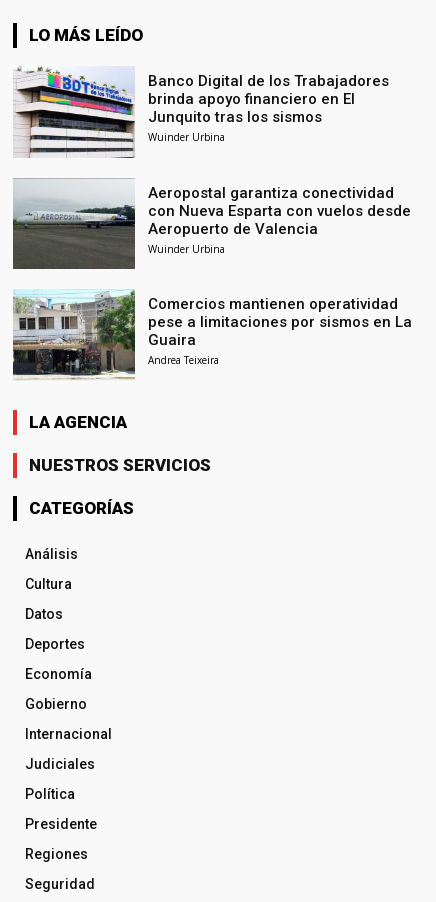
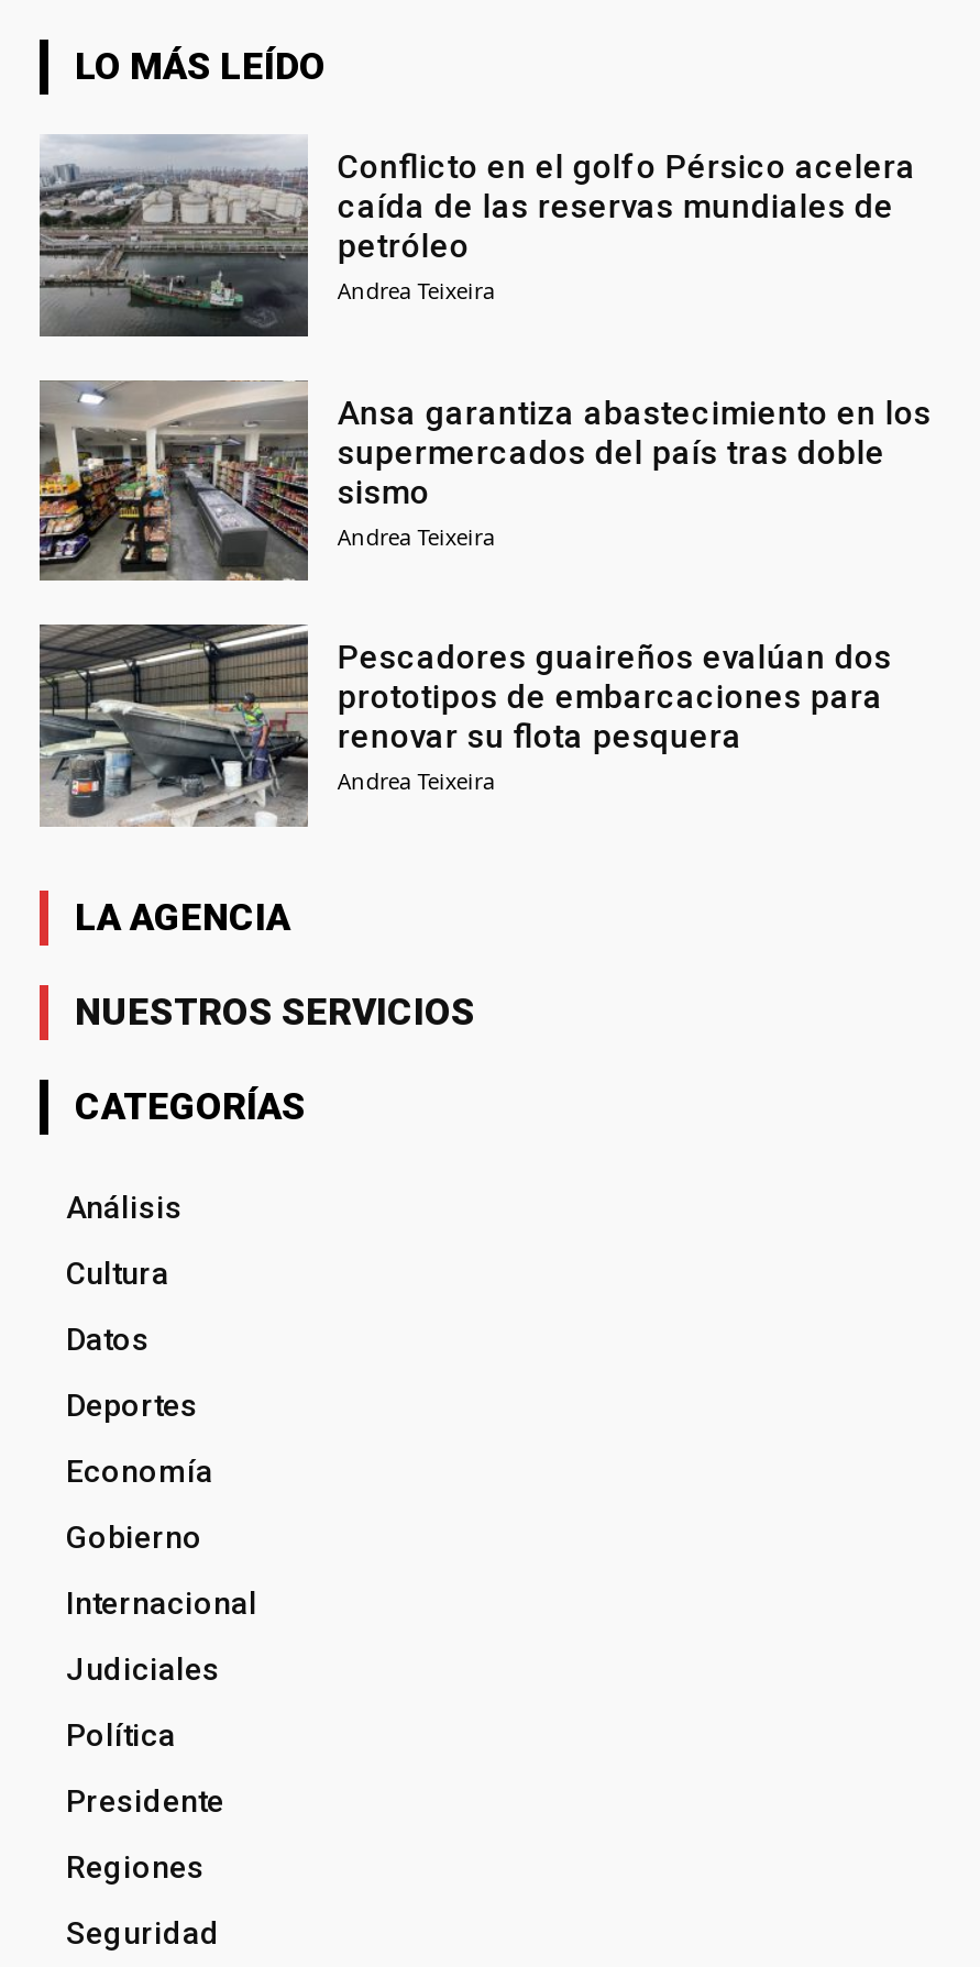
- [image]
- Banco Digital de los Trabajadores
- brinda apoyo financiero en El
- Junquito tras los sismos
- Wuinder Urbina
+ [image]
+ Conflicto en el golfo Pérsico acelera
+ caída de las reservas mundiales de
+ petróleo
+ Andrea Teixeira

- [image]
- Aeropostal garantiza conectividad
- con Nueva Esparta con vuelos desde
- Aeropuerto de Valencia
- Wuinder Urbina
+ [image]
+ Ansa garantiza abastecimiento en los
+ supermercados del país tras doble
+ sismo
+ Andrea Teixeira

- [image]
- Comercios mantienen operatividad
- pese a limitaciones por sismos en La
- Guaira
+ [image]
+ Pescadores guaireños evalúan dos
+ prototipos de embarcaciones para
+ renovar su flota pesquera
